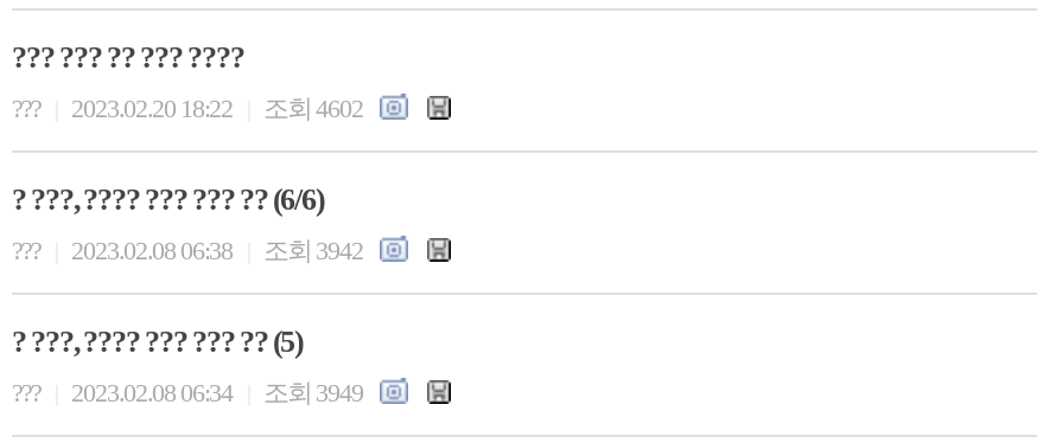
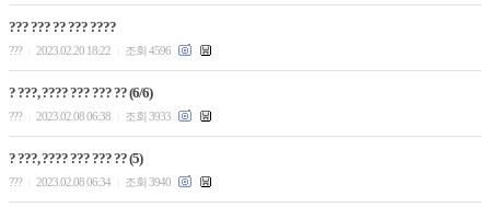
- 조회 4602
+ 조회 4596

- 조회 3942
+ 조회 3933

- 조회 3949
+ 조회 3940
